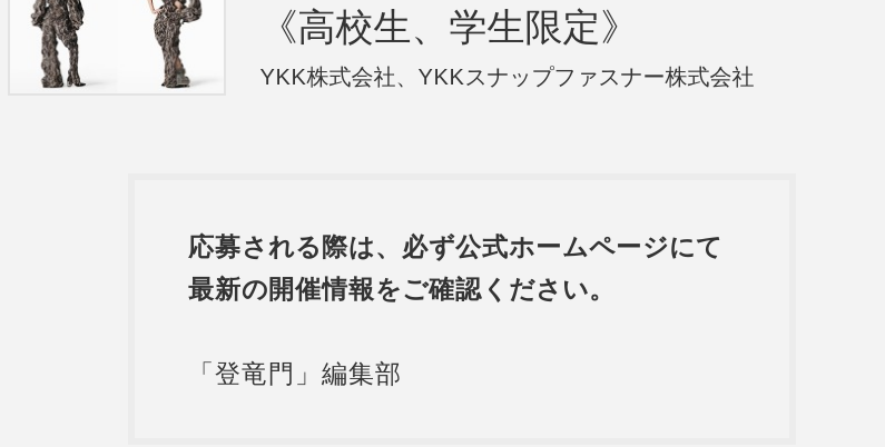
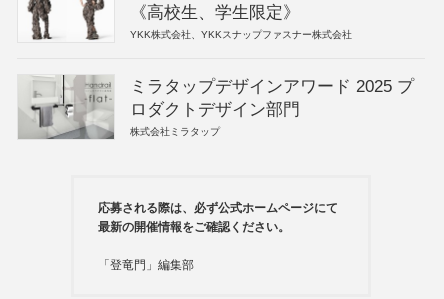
+ [image]
+ ミラタップデザインアワード 2025 プ
+ ロダクトデザイン部門
+ 株式会社ミラタップ
